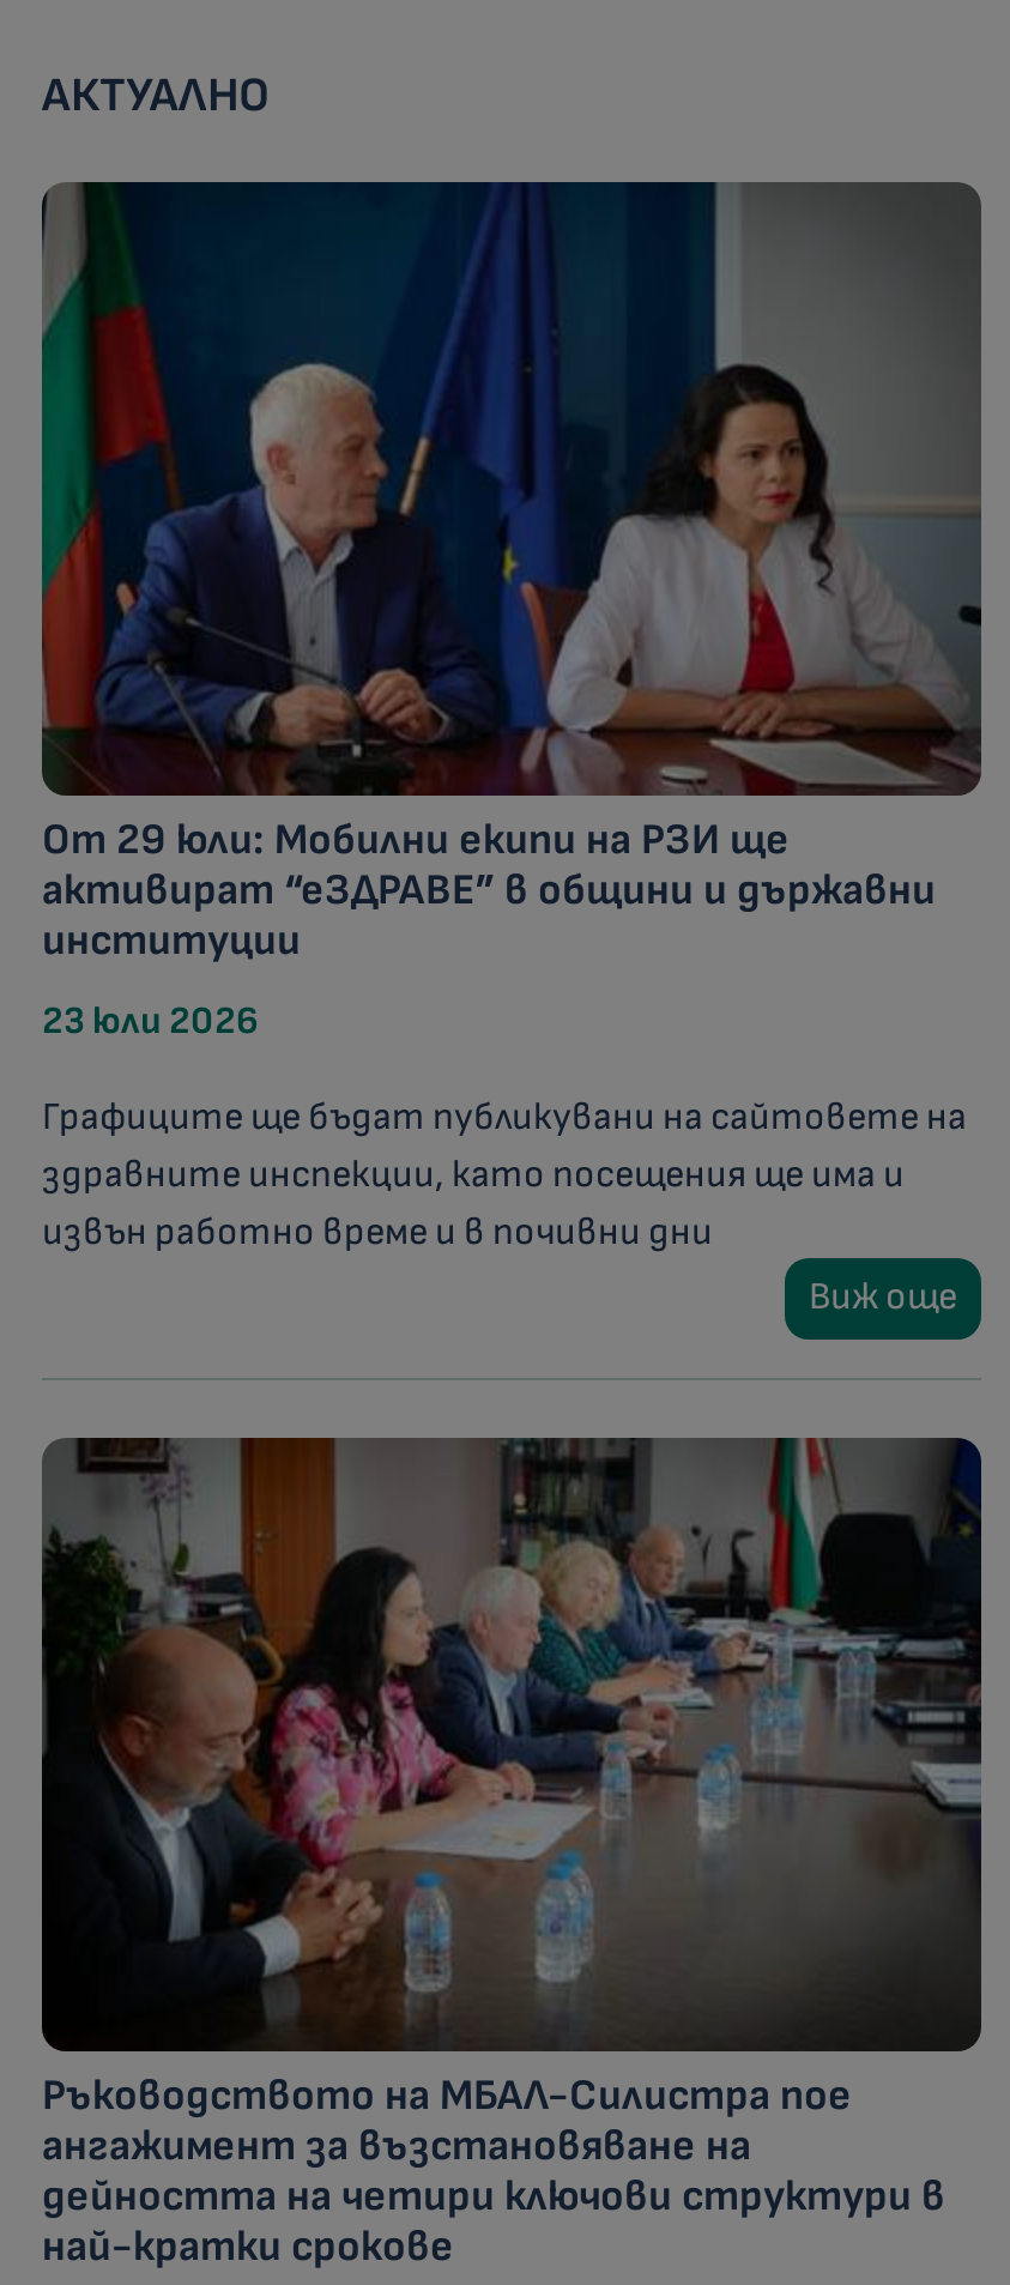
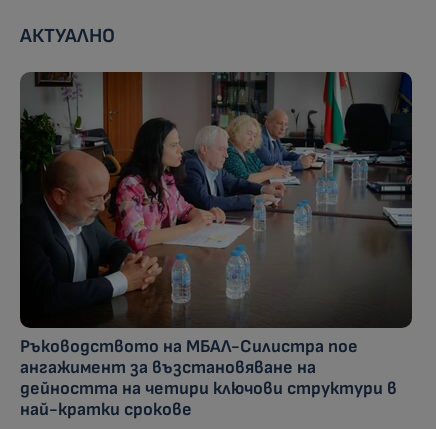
- [image]
- От 29 юли: Мобилни екипи на РЗИ ще
- активират “еЗДРАВЕ” в общини и държавни
- институции
- 23 юли 2026
- Графиците ще бъдат публикувани на сайтовете на
- здравните инспекции, като посещения ще има и
- извън работно време и в почивни дни
- Виж още
